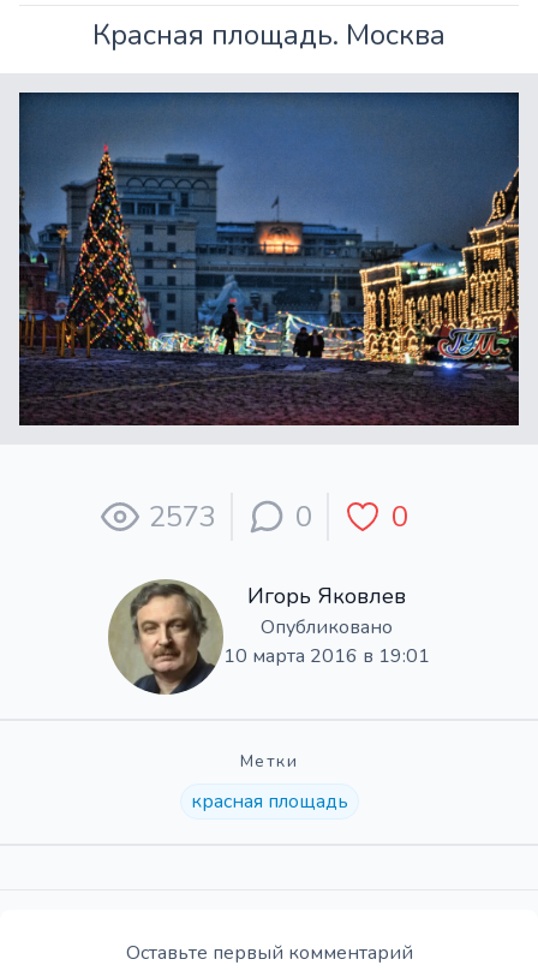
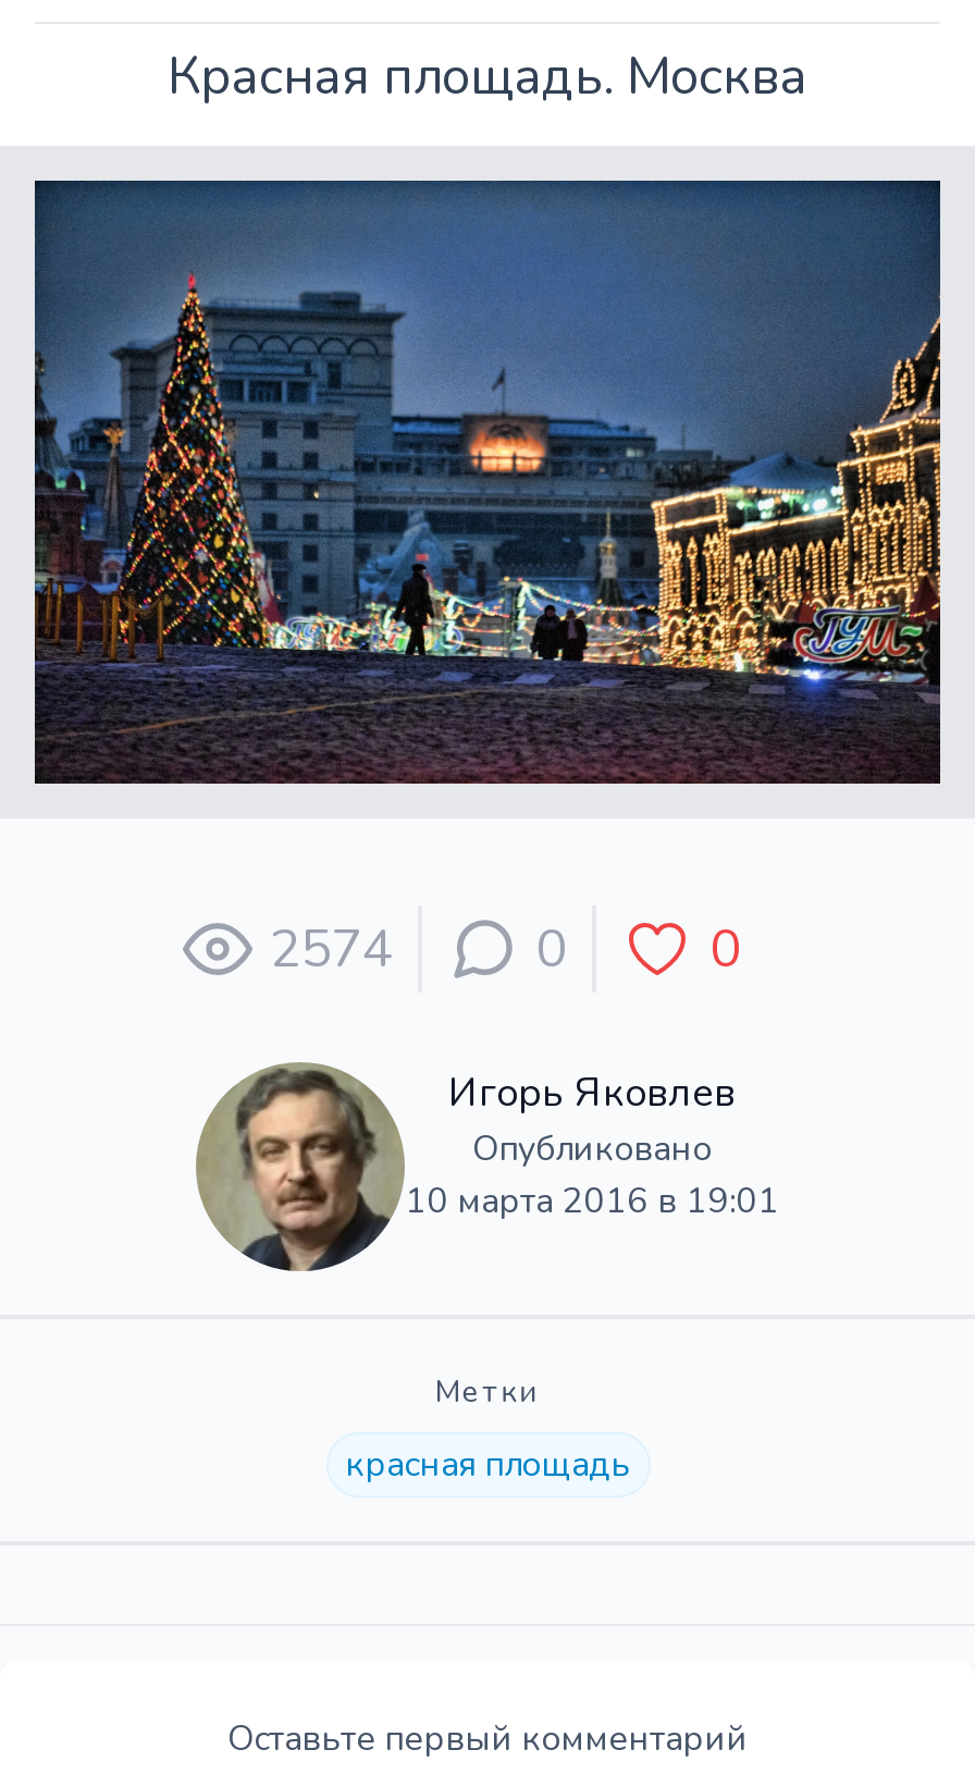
- 2573
+ 2574
